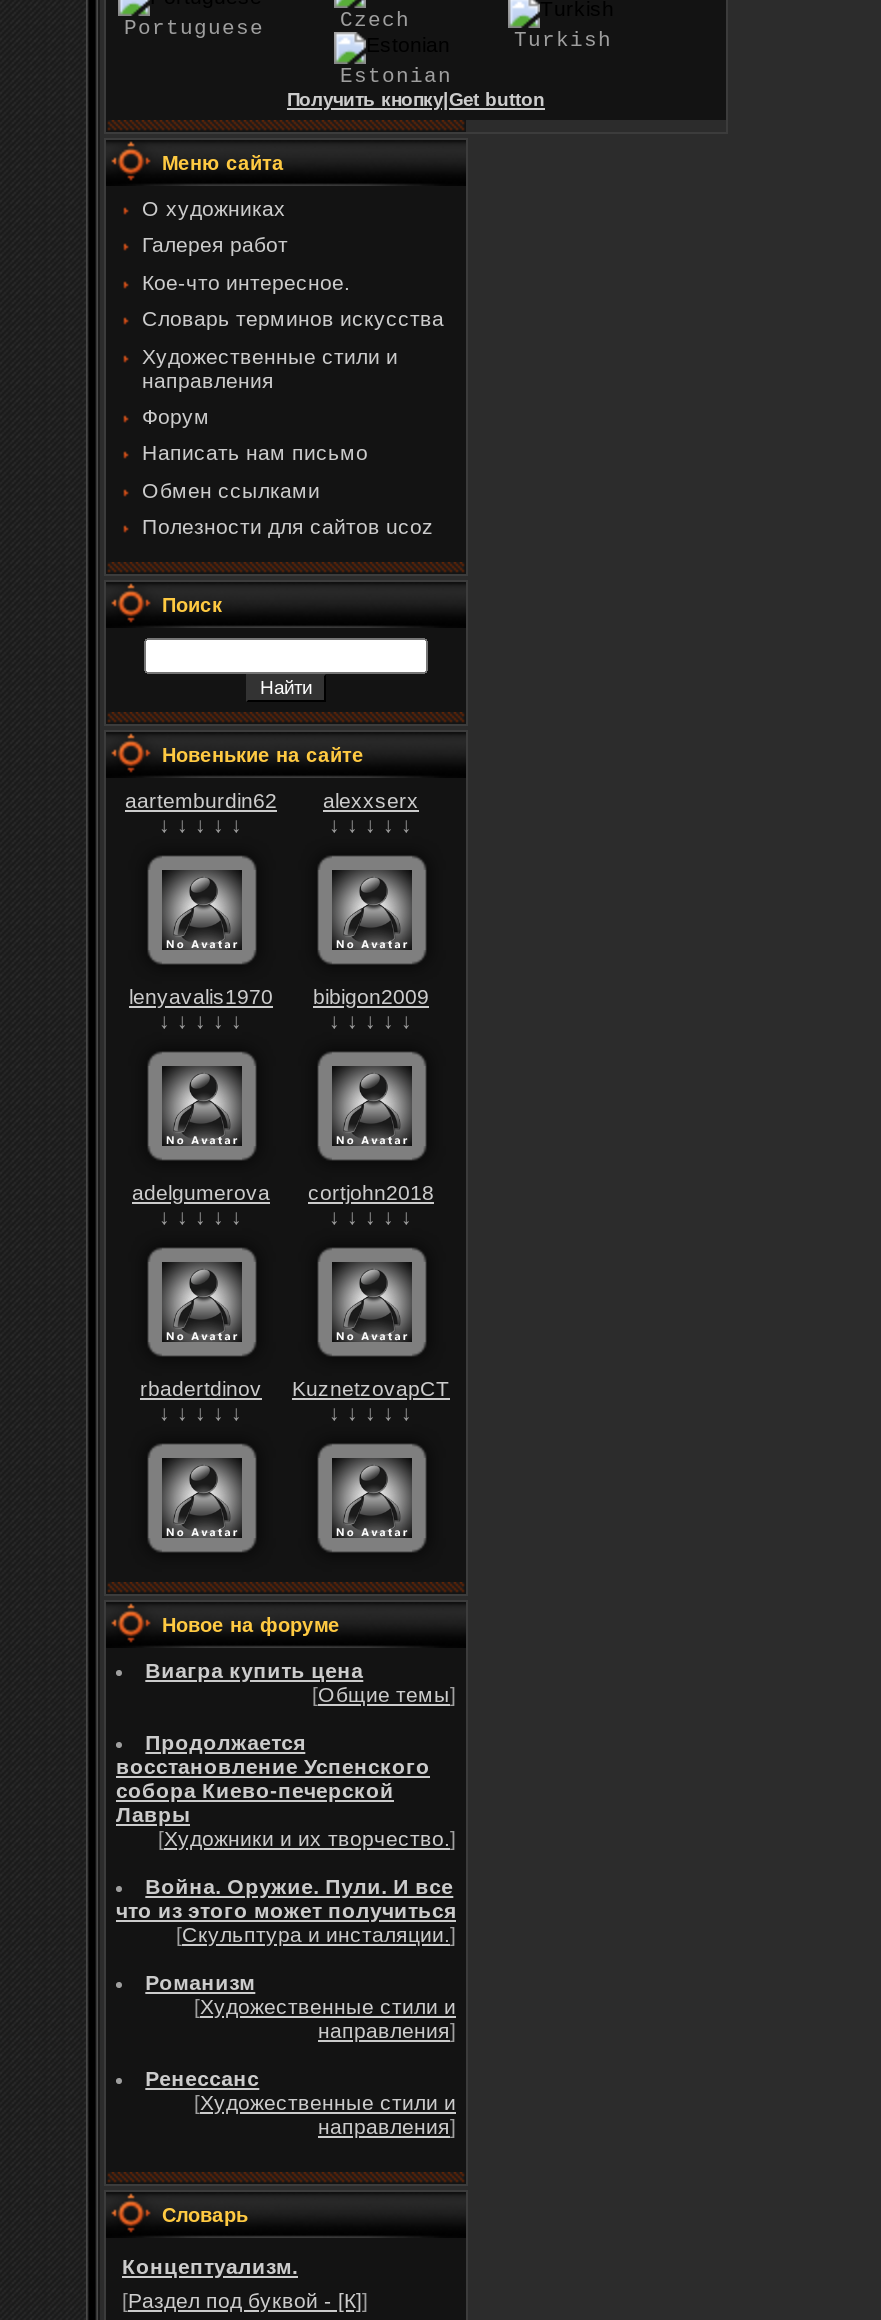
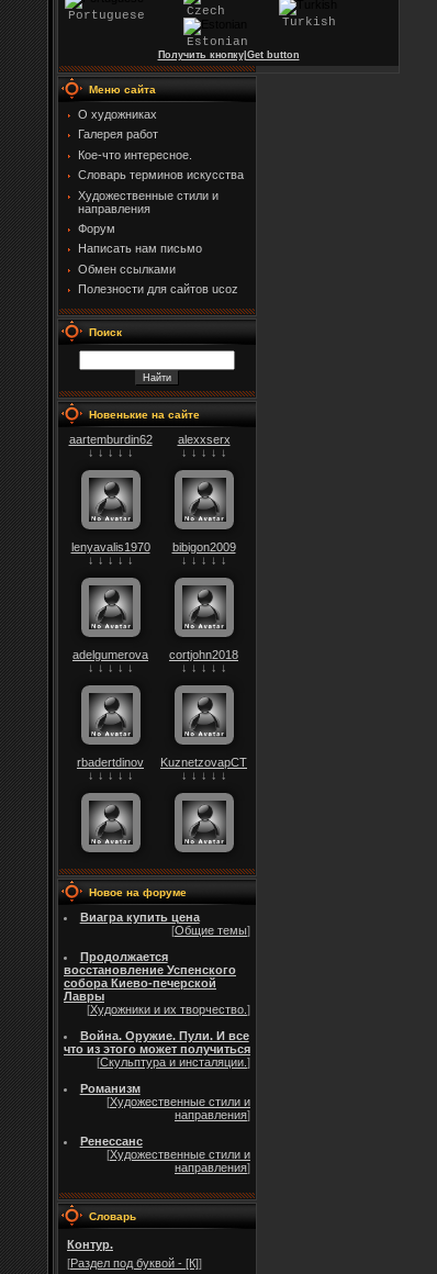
- Концептуализм.
+ Контур.
